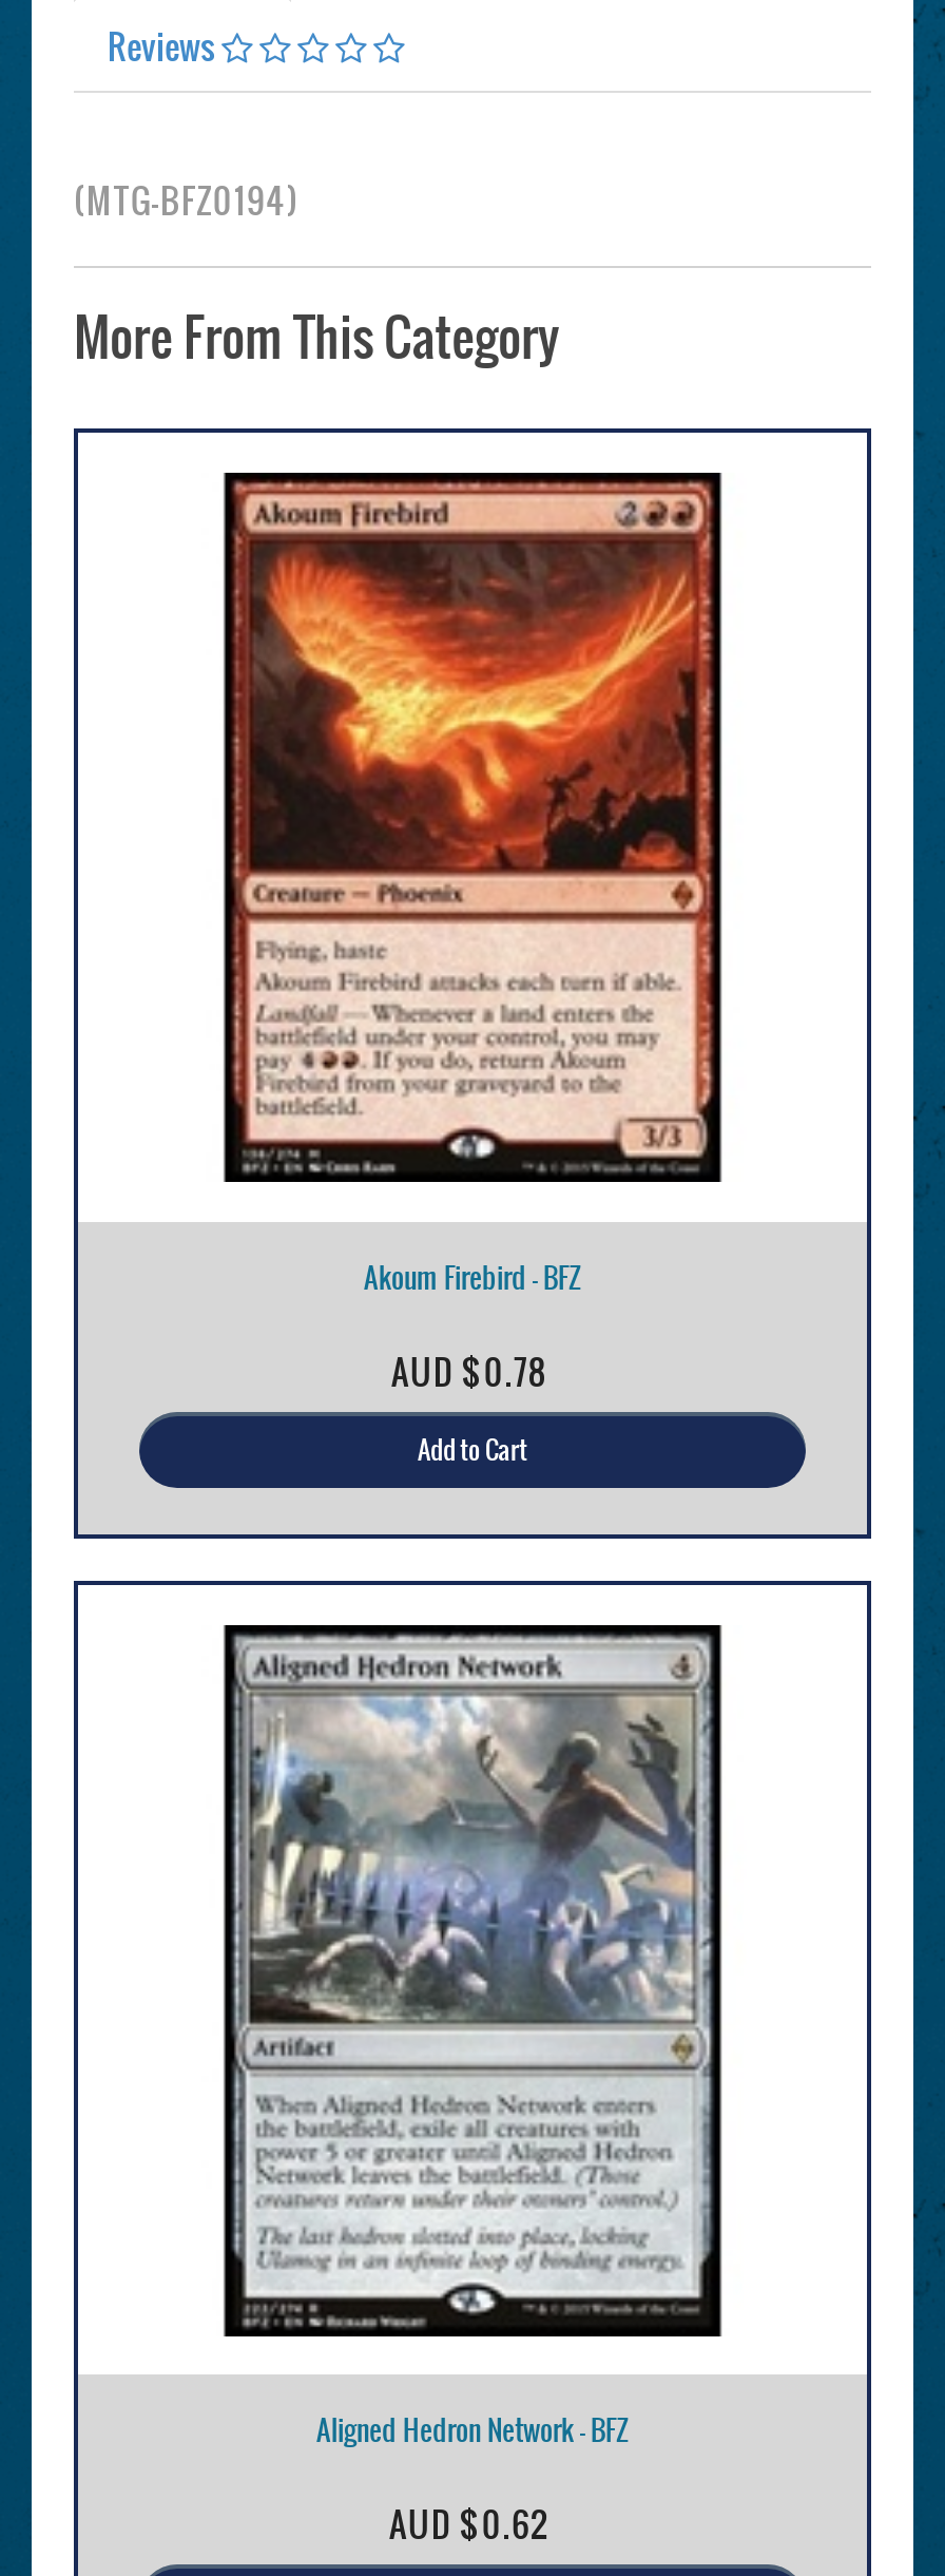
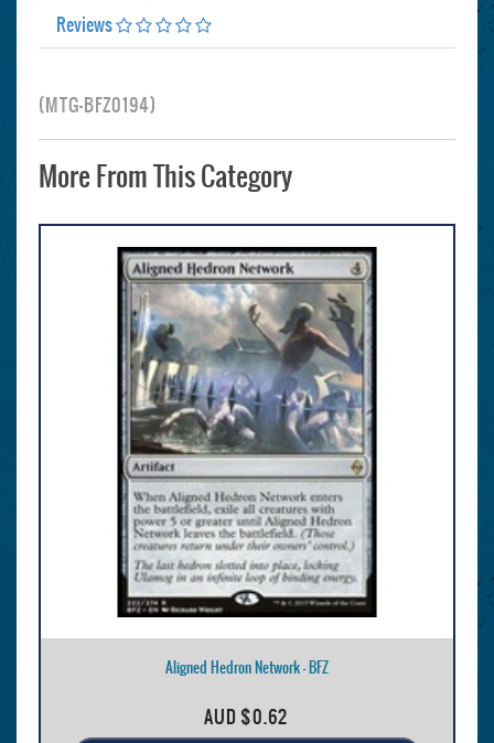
- [image]
- Akoum Firebird - BFZ
- AUD $0.78
- Add to Cart
